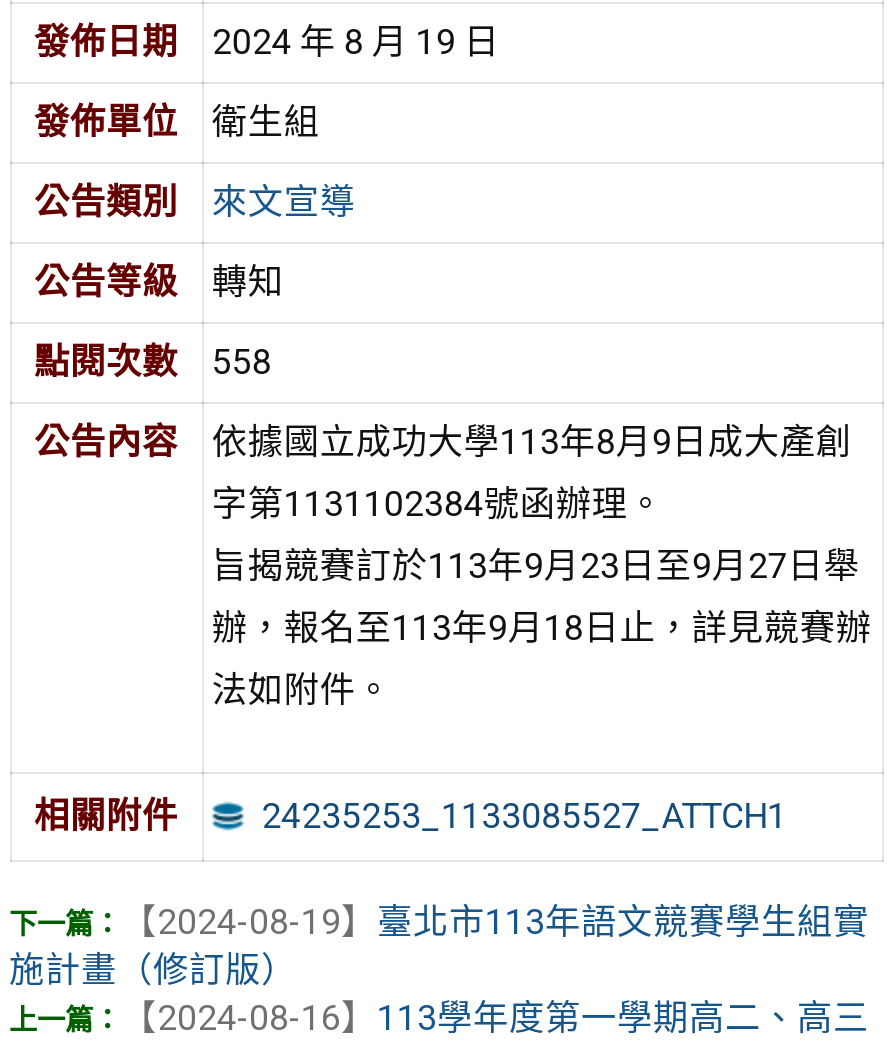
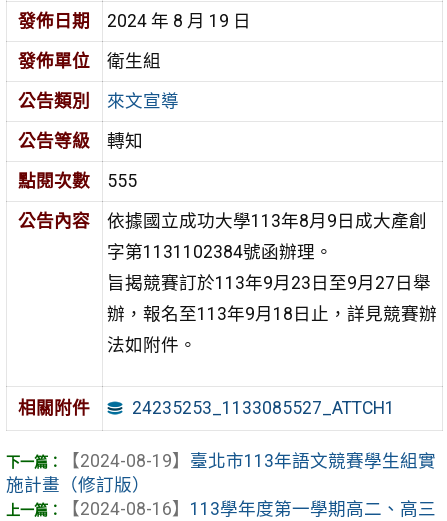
- 點閱次數 558
+ 點閱次數 555
